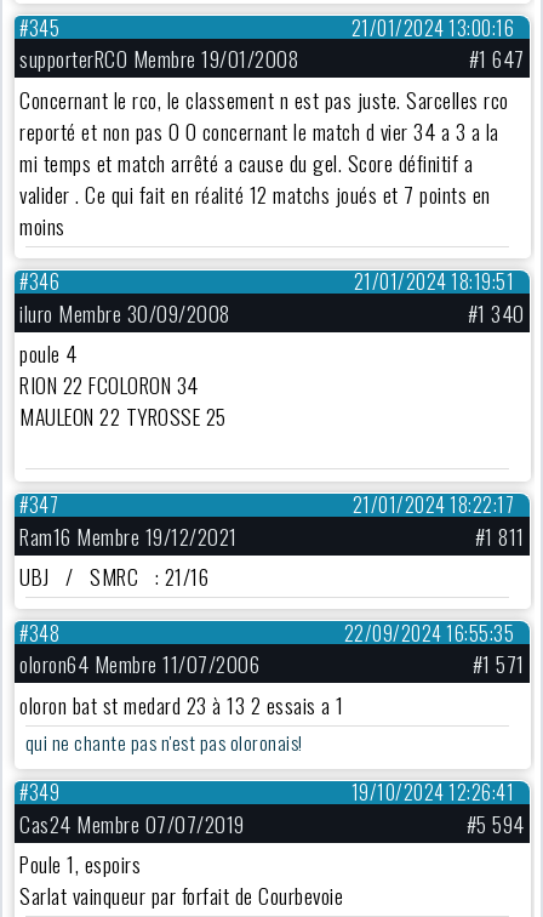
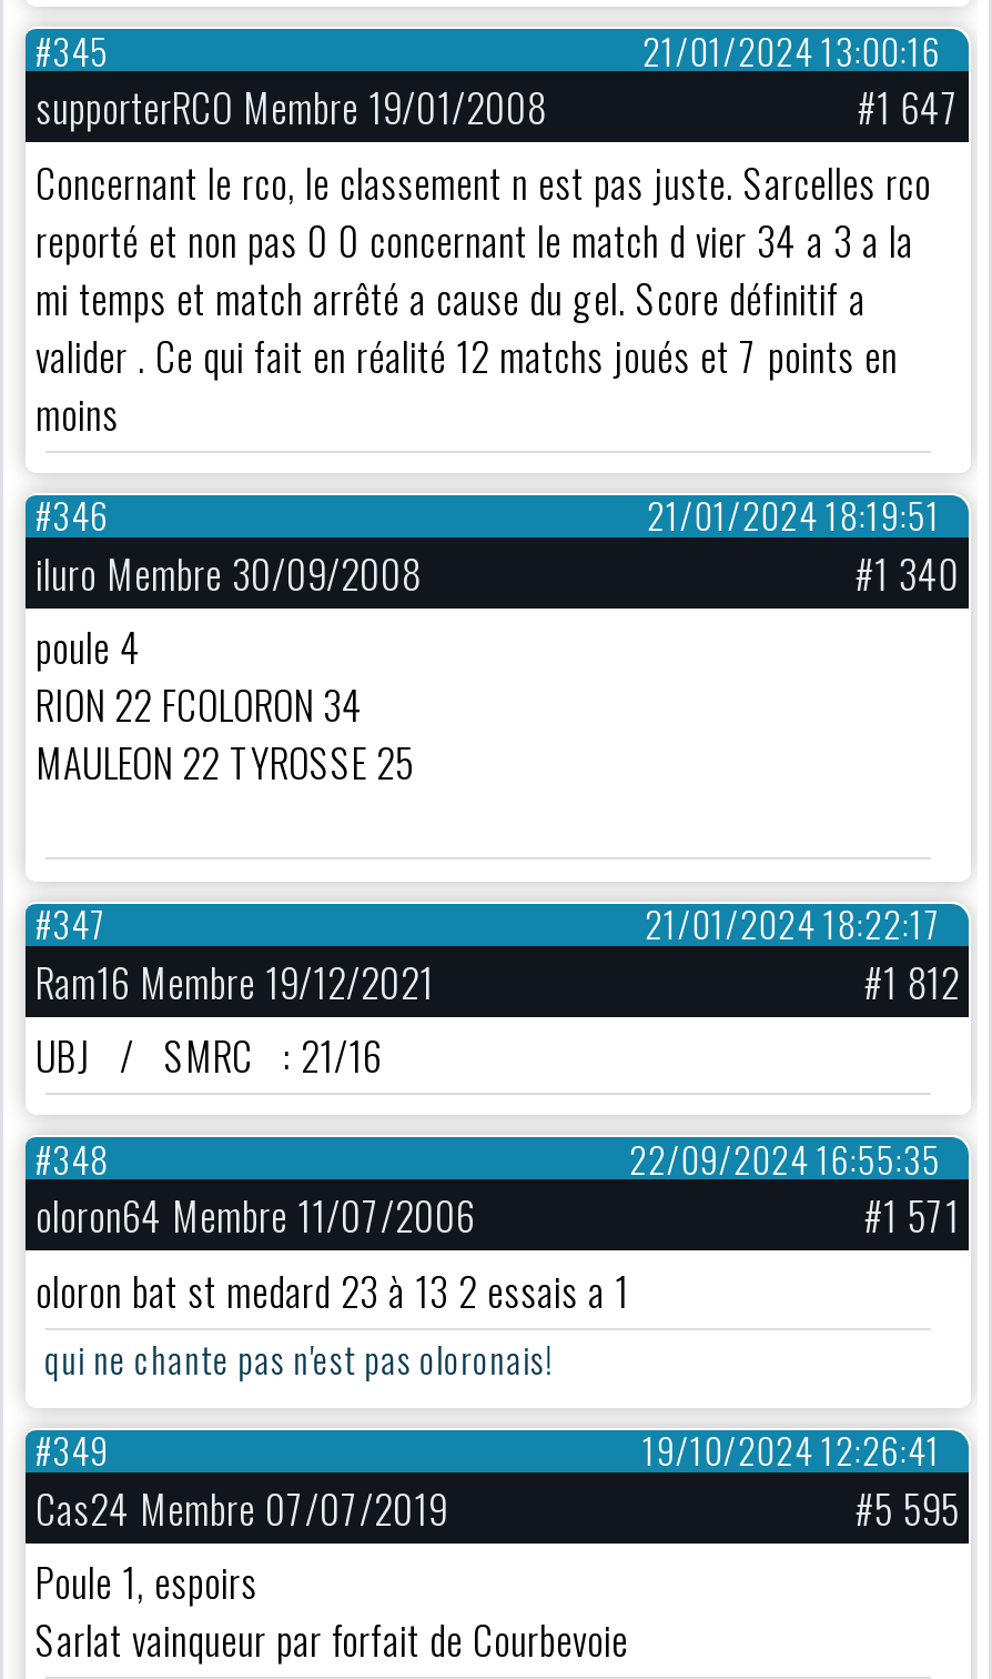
- #1 811
+ #1 812

- #5 594
+ #5 595
